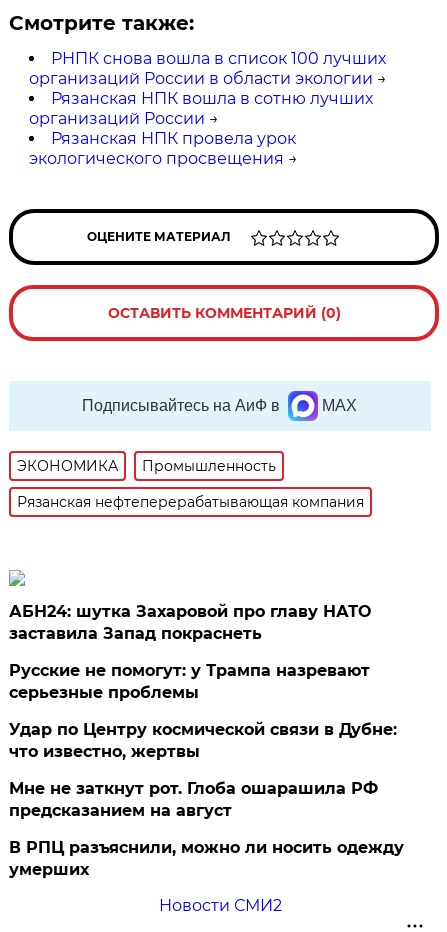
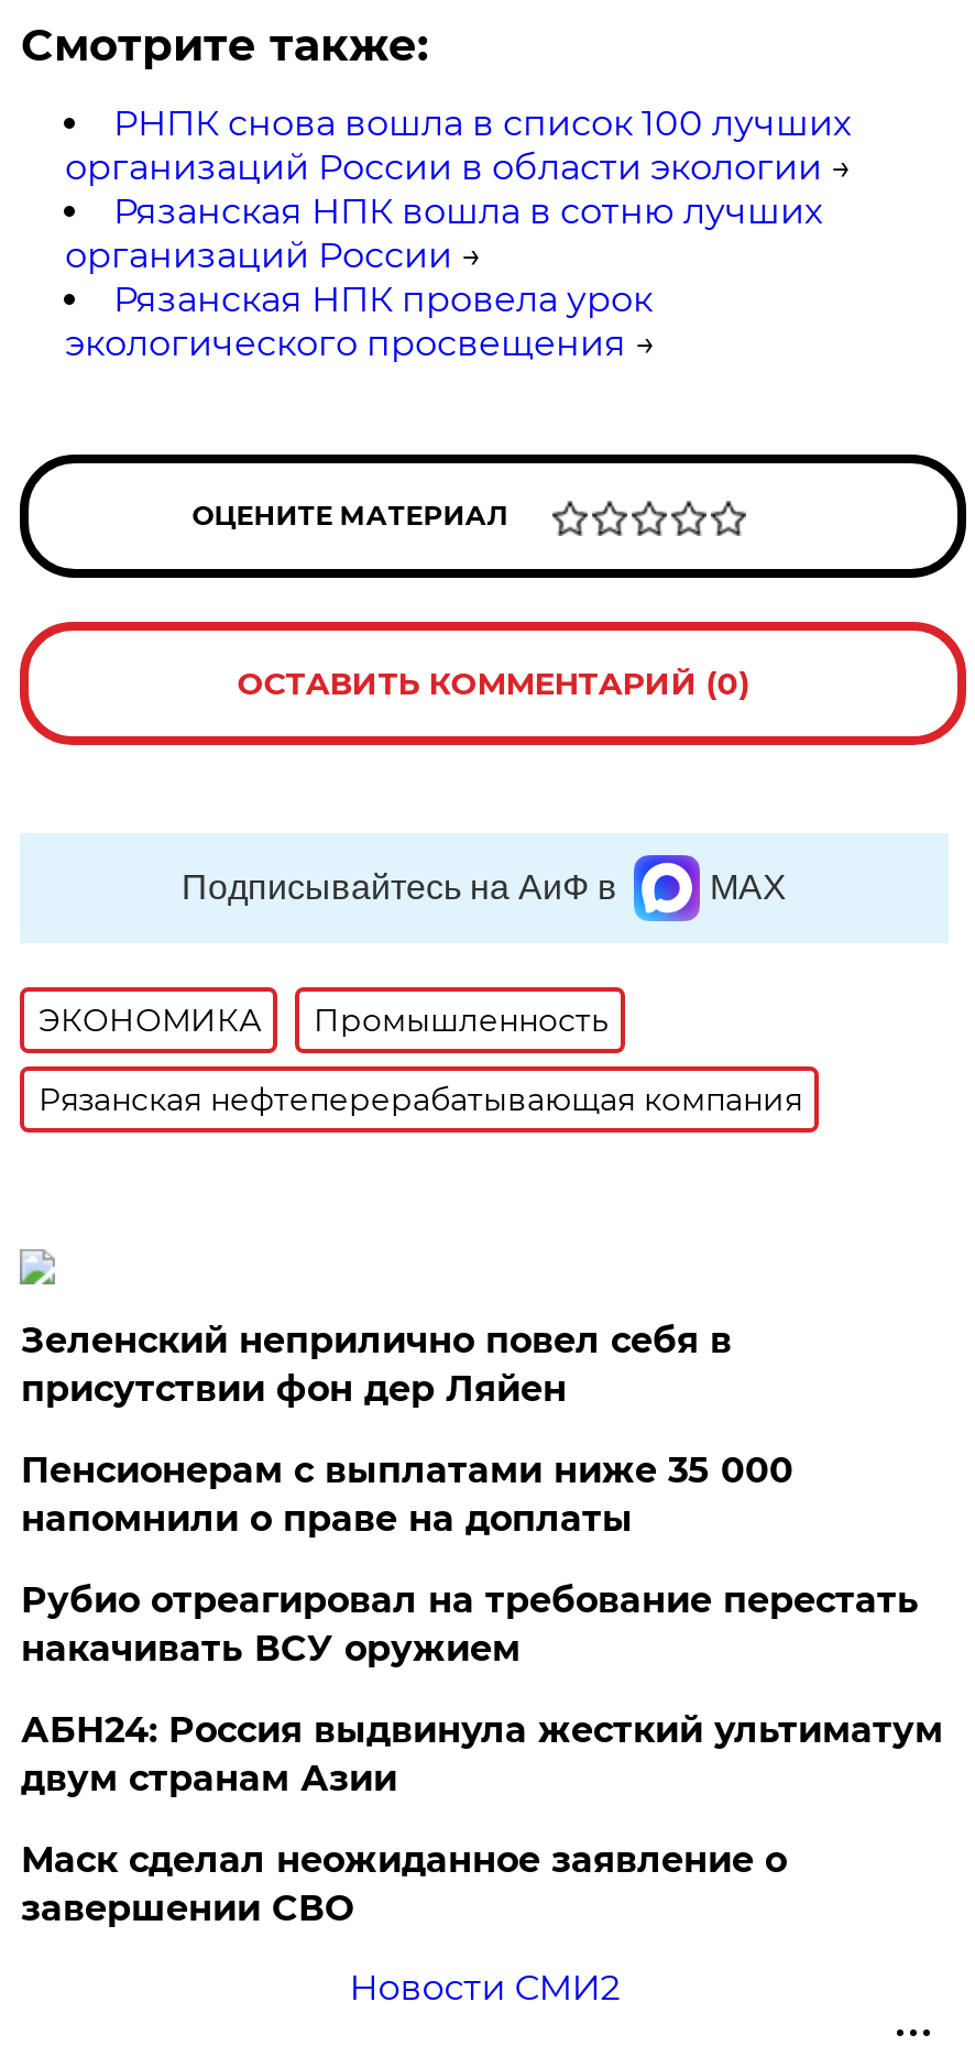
- АБН24: шутка Захаровой про главу НАТО
- заставила Запад покраснеть
+ Зеленский неприлично повел cебя в
+ присутствии фон дер Ляйен

- Русские не помогут: у Трампа назревают
- серьезные проблемы
+ Пенсионерам с выплатами ниже 35 000
+ напомнили о праве на доплаты

- Удар по Центру космической связи в Дубне:
- что известно, жертвы
+ Рубио отреагировал на требование перестать
+ накачивать ВСУ оружием

- Мне не заткнут рот. Глоба ошарашила РФ
- предсказанием на август
+ АБН24: Россия выдвинула жесткий ультиматум
+ двум странам Азии

- В РПЦ разъяснили, можно ли носить одежду
- умерших
+ Маск сделал неожиданное заявление о
+ завершении СВО
